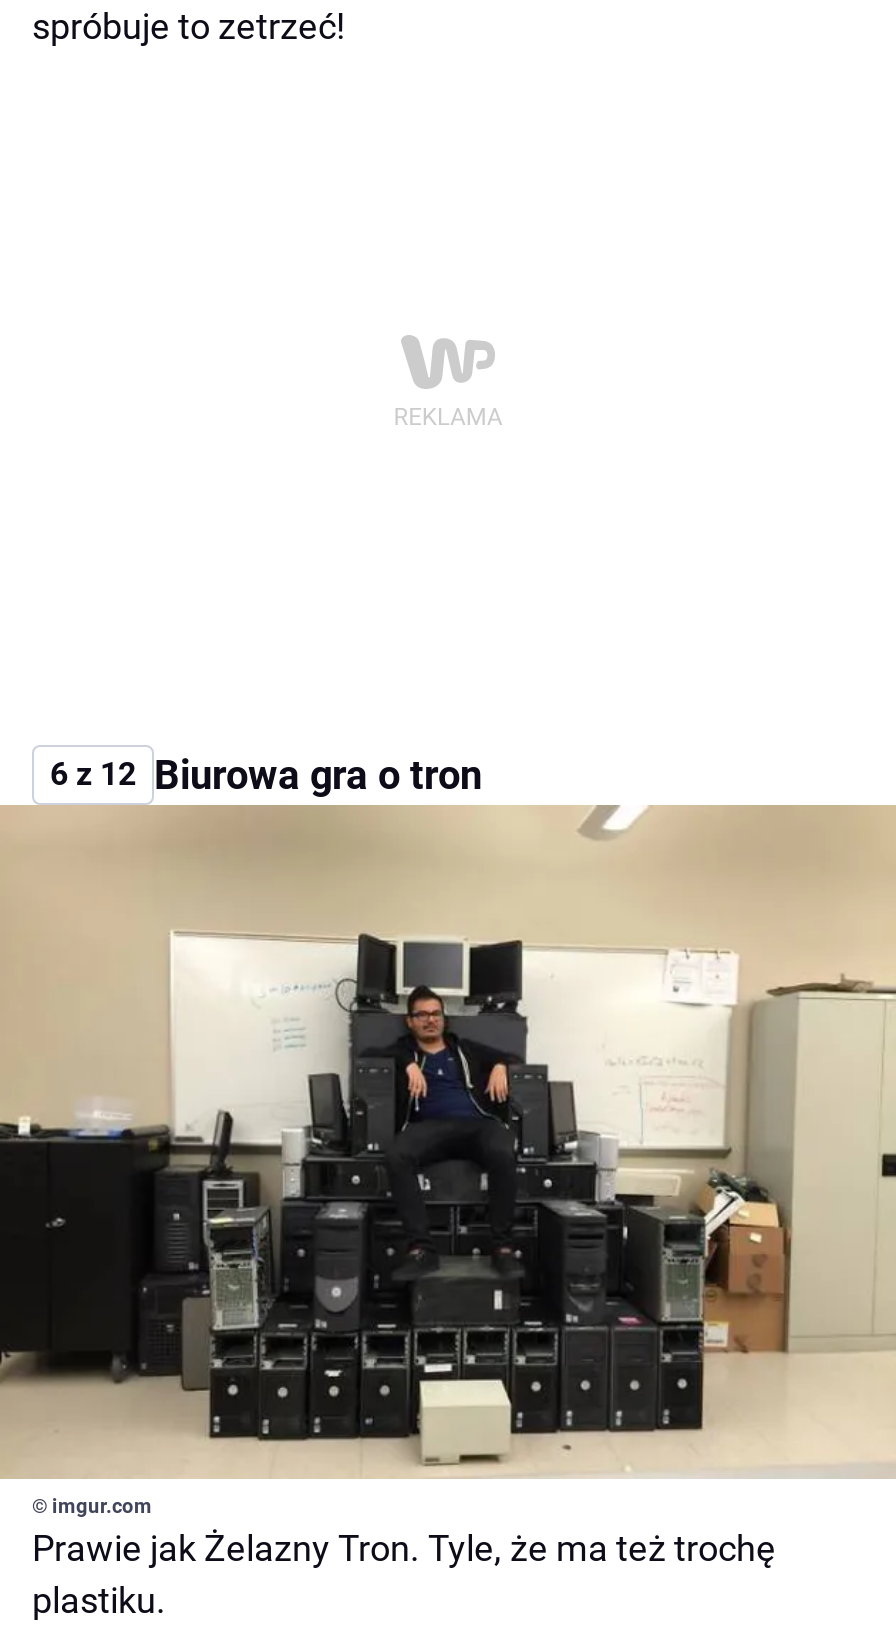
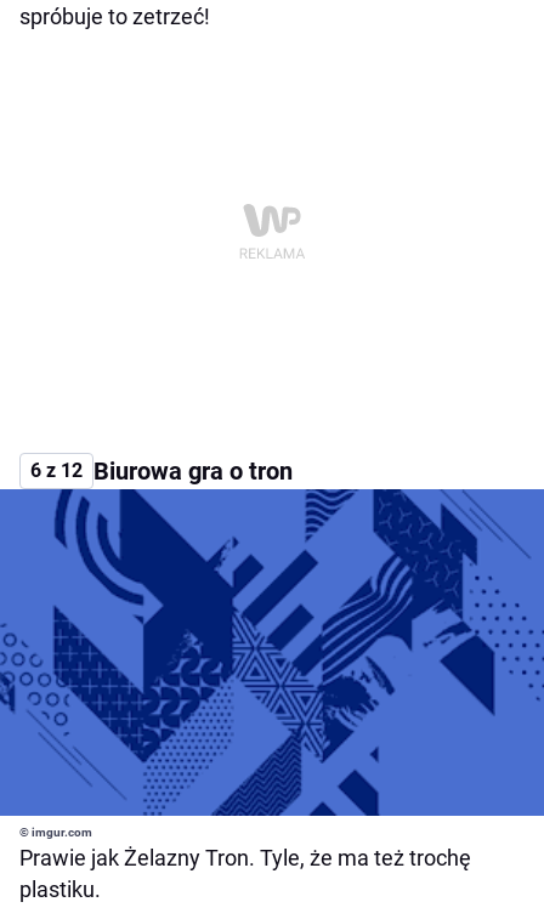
- [image]
+ [image]
